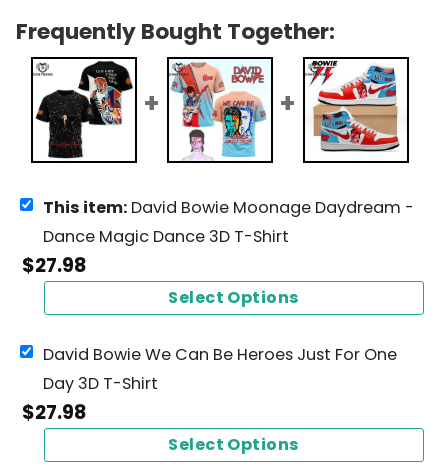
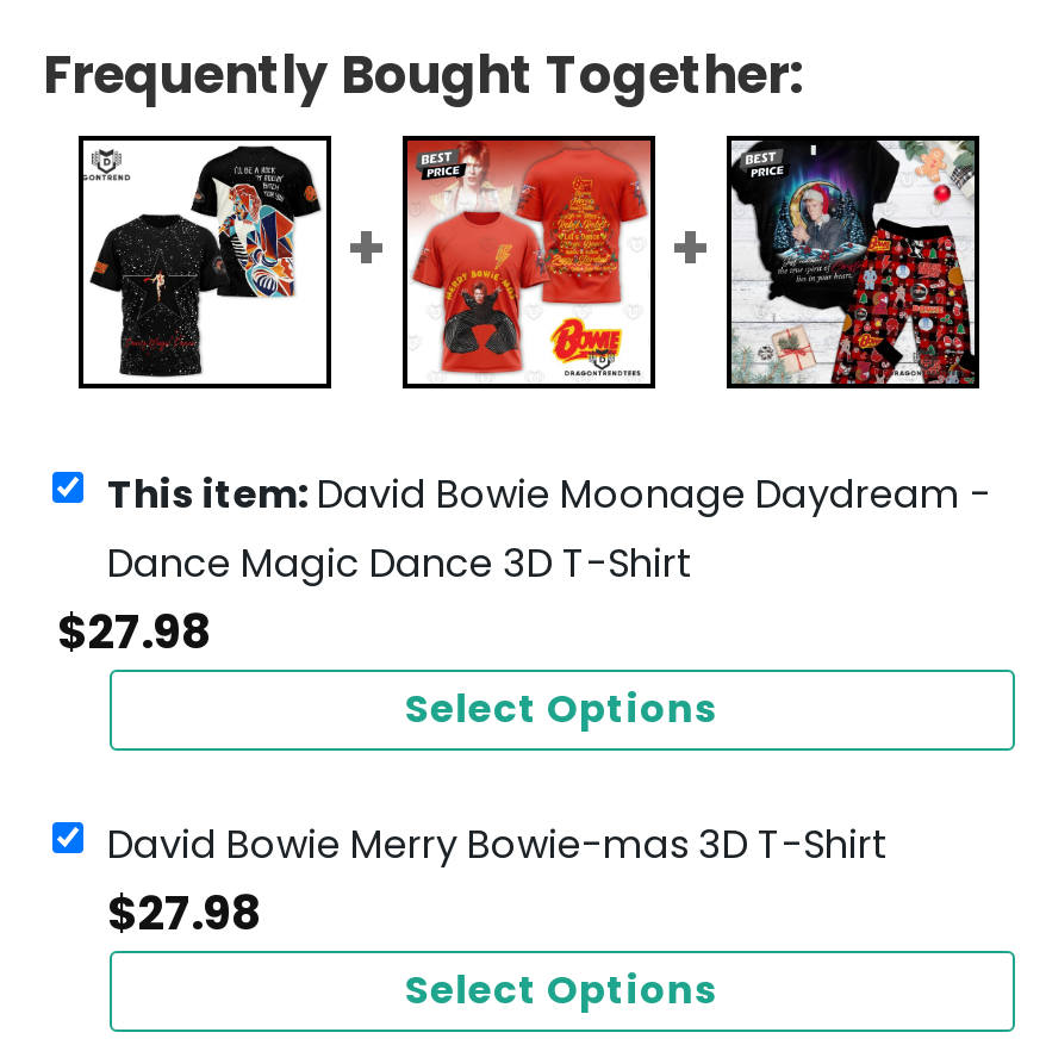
- [image]
+ [image]

- [image]
+ [image]

- David Bowie We Can Be Heroes Just For One
- Day 3D T-Shirt
+ David Bowie Merry Bowie-mas 3D T-Shirt
